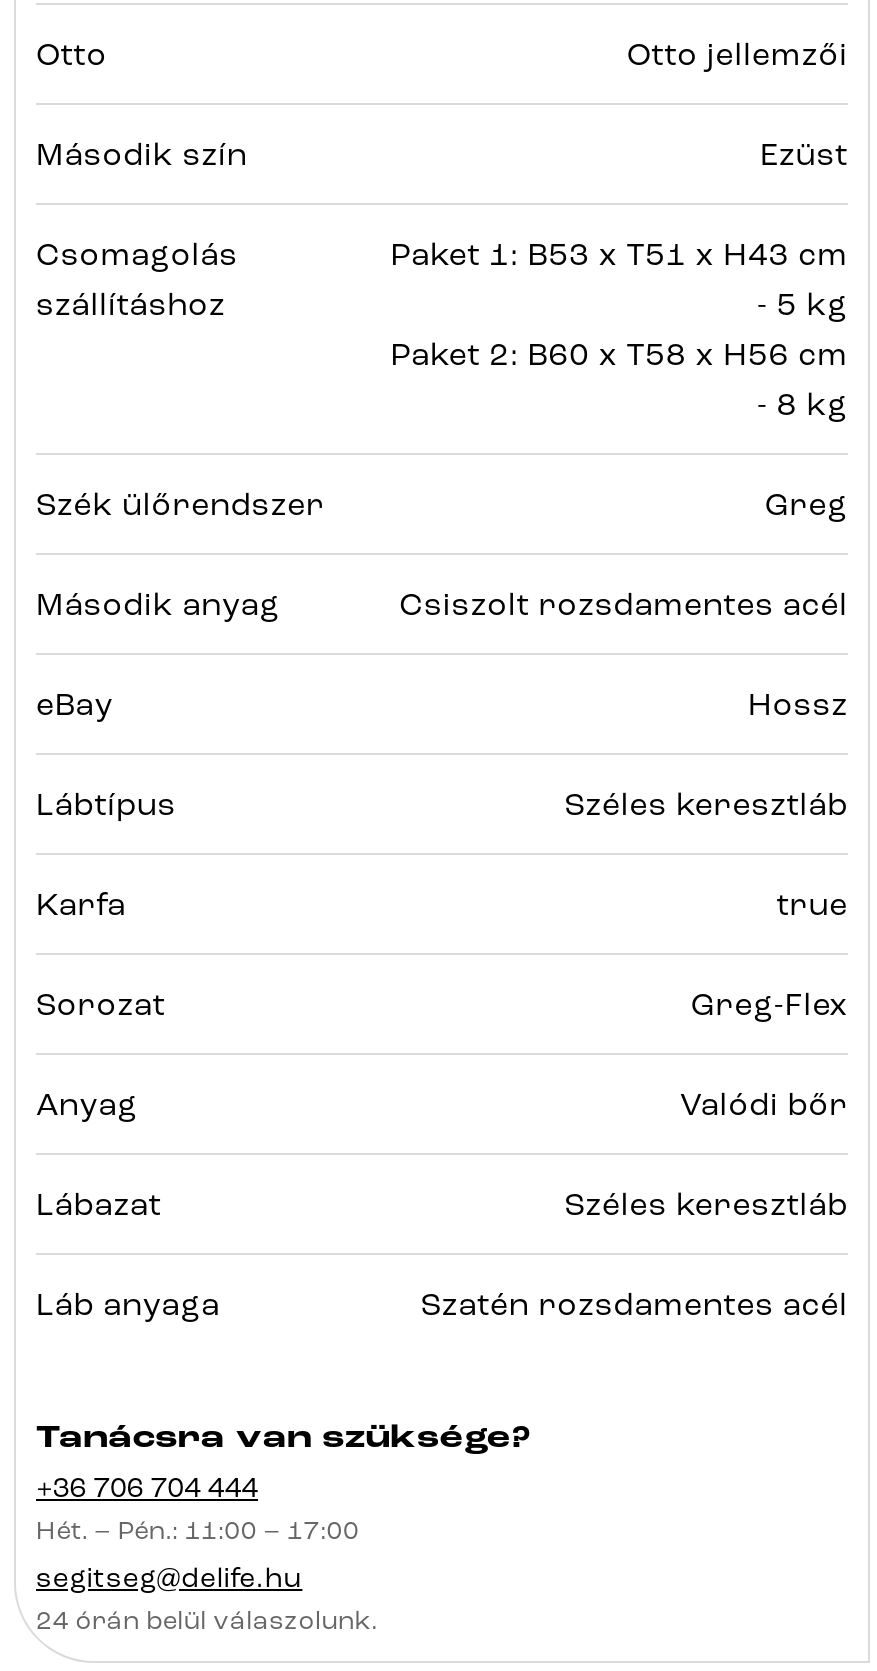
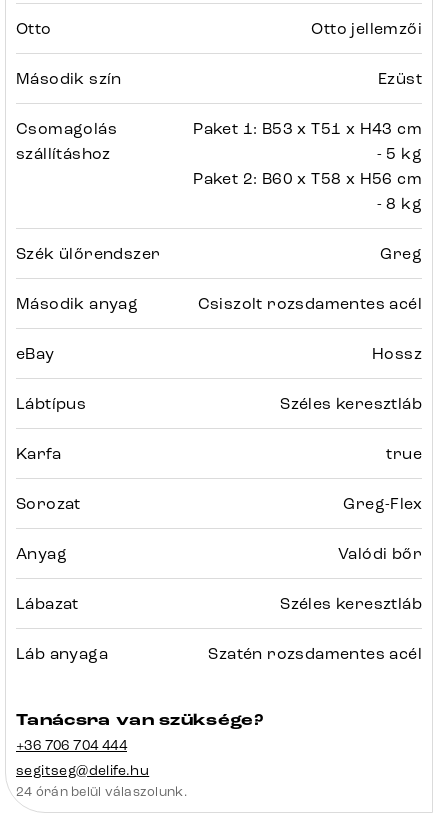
- Hét. – Pén.: 11:00 – 17:00
